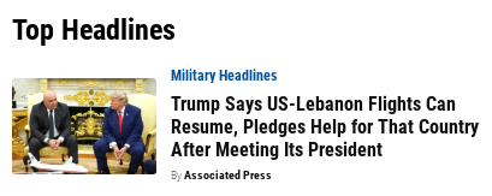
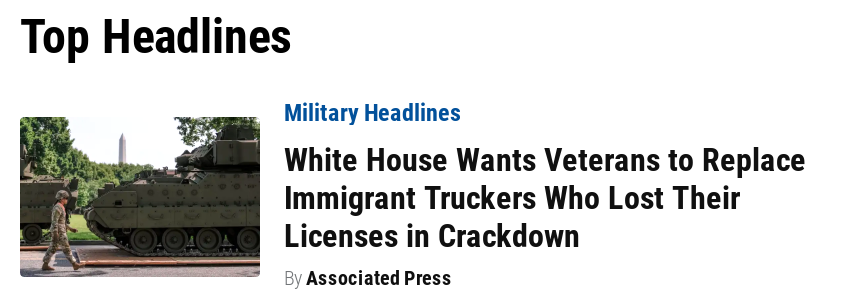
- [image]
- Trump Says US-Lebanon Flights Can
- Resume, Pledges Help for That Country
- After Meeting Its President
+ [image]
+ White House Wants Veterans to Replace
+ Immigrant Truckers Who Lost Their
+ Licenses in Crackdown
